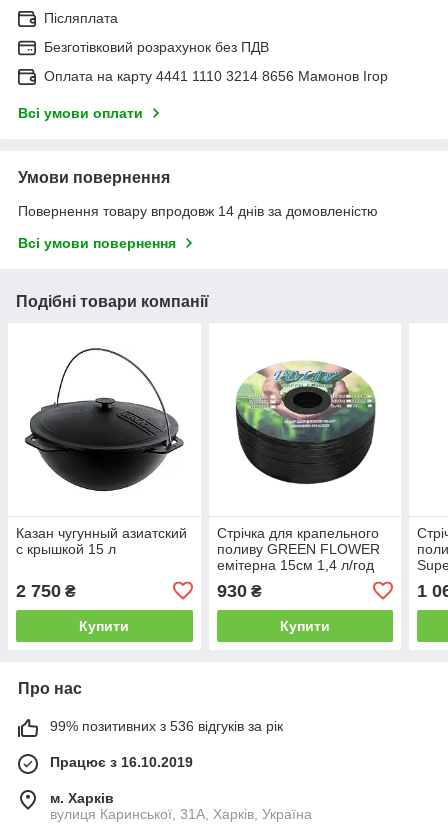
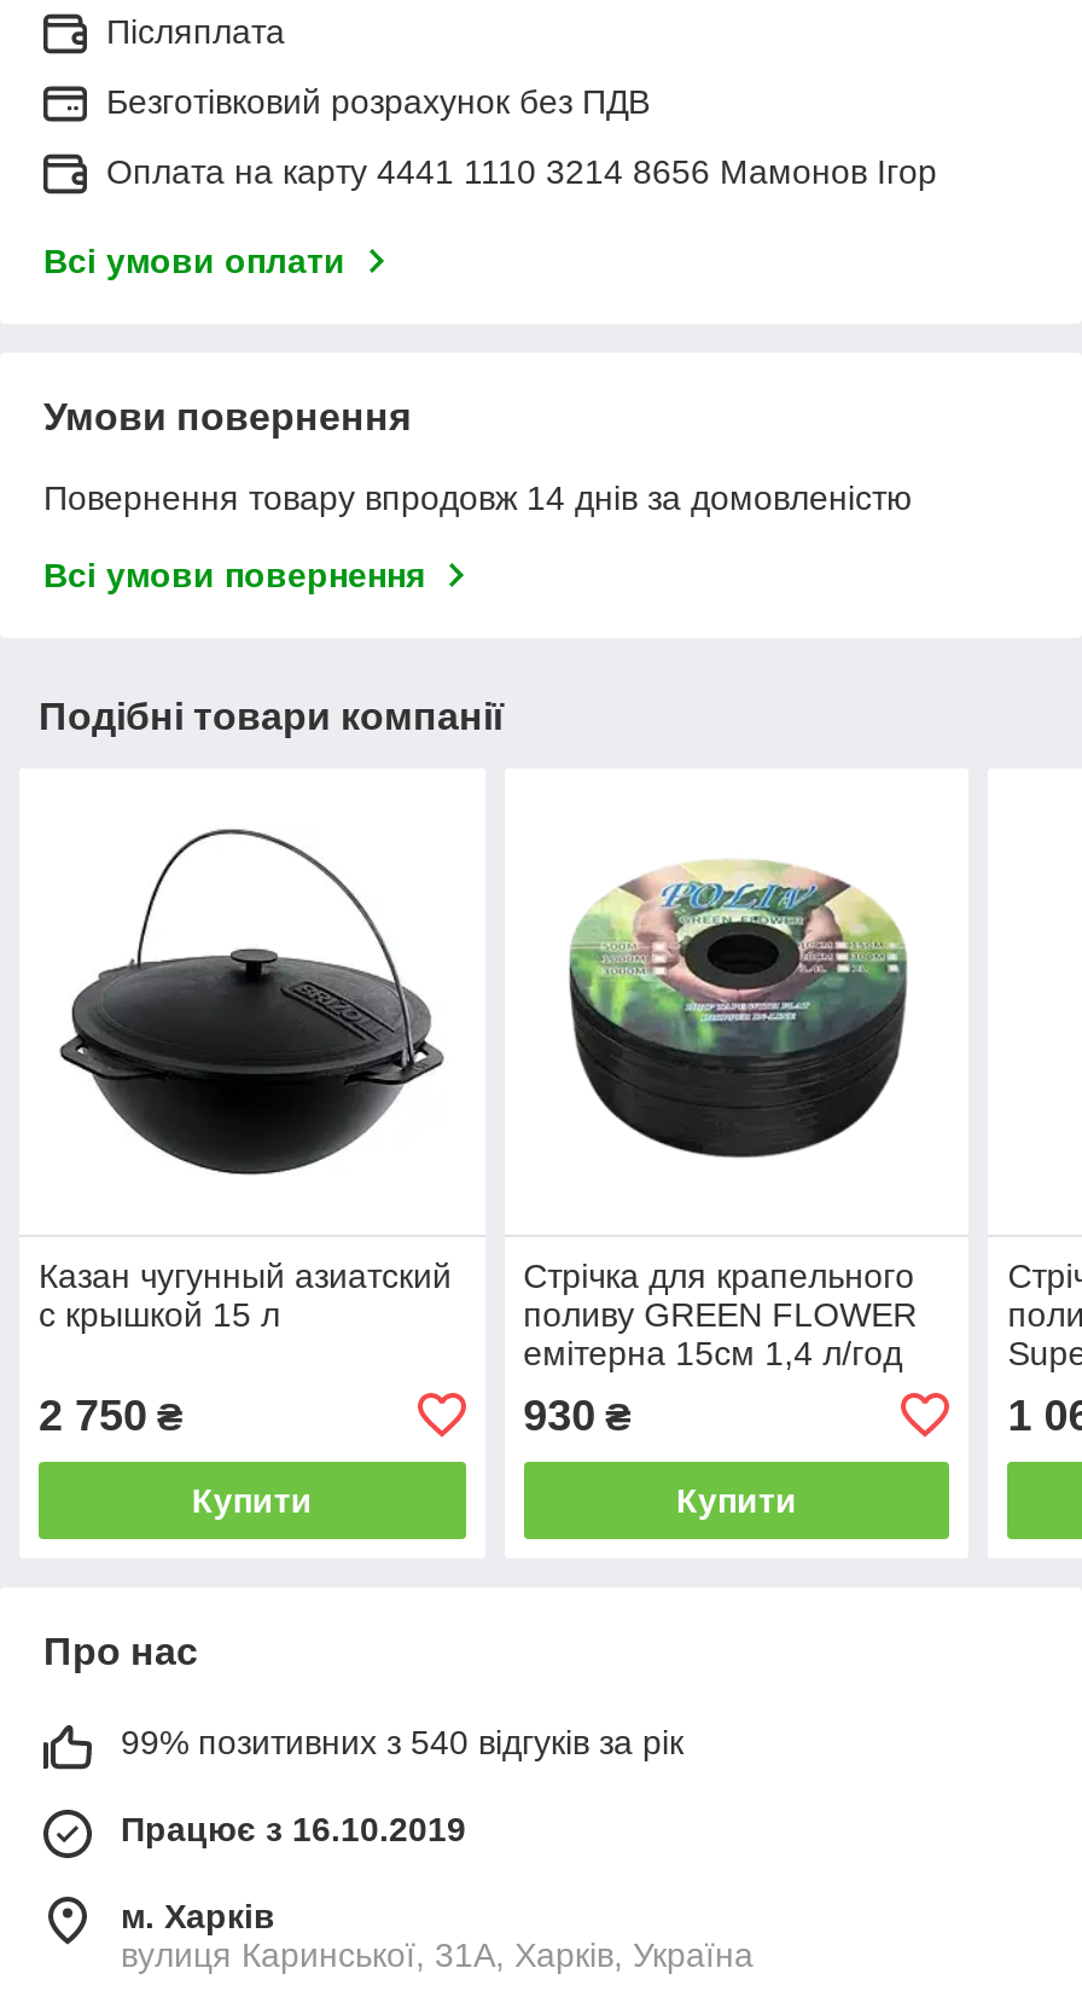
- 99% позитивних з 536 відгуків за рік
+ 99% позитивних з 540 відгуків за рік
